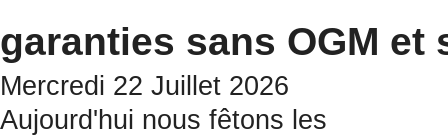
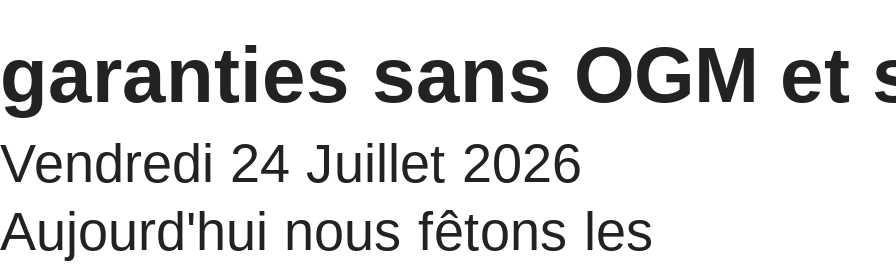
- Mercredi 22 Juillet 2026
+ Vendredi 24 Juillet 2026
